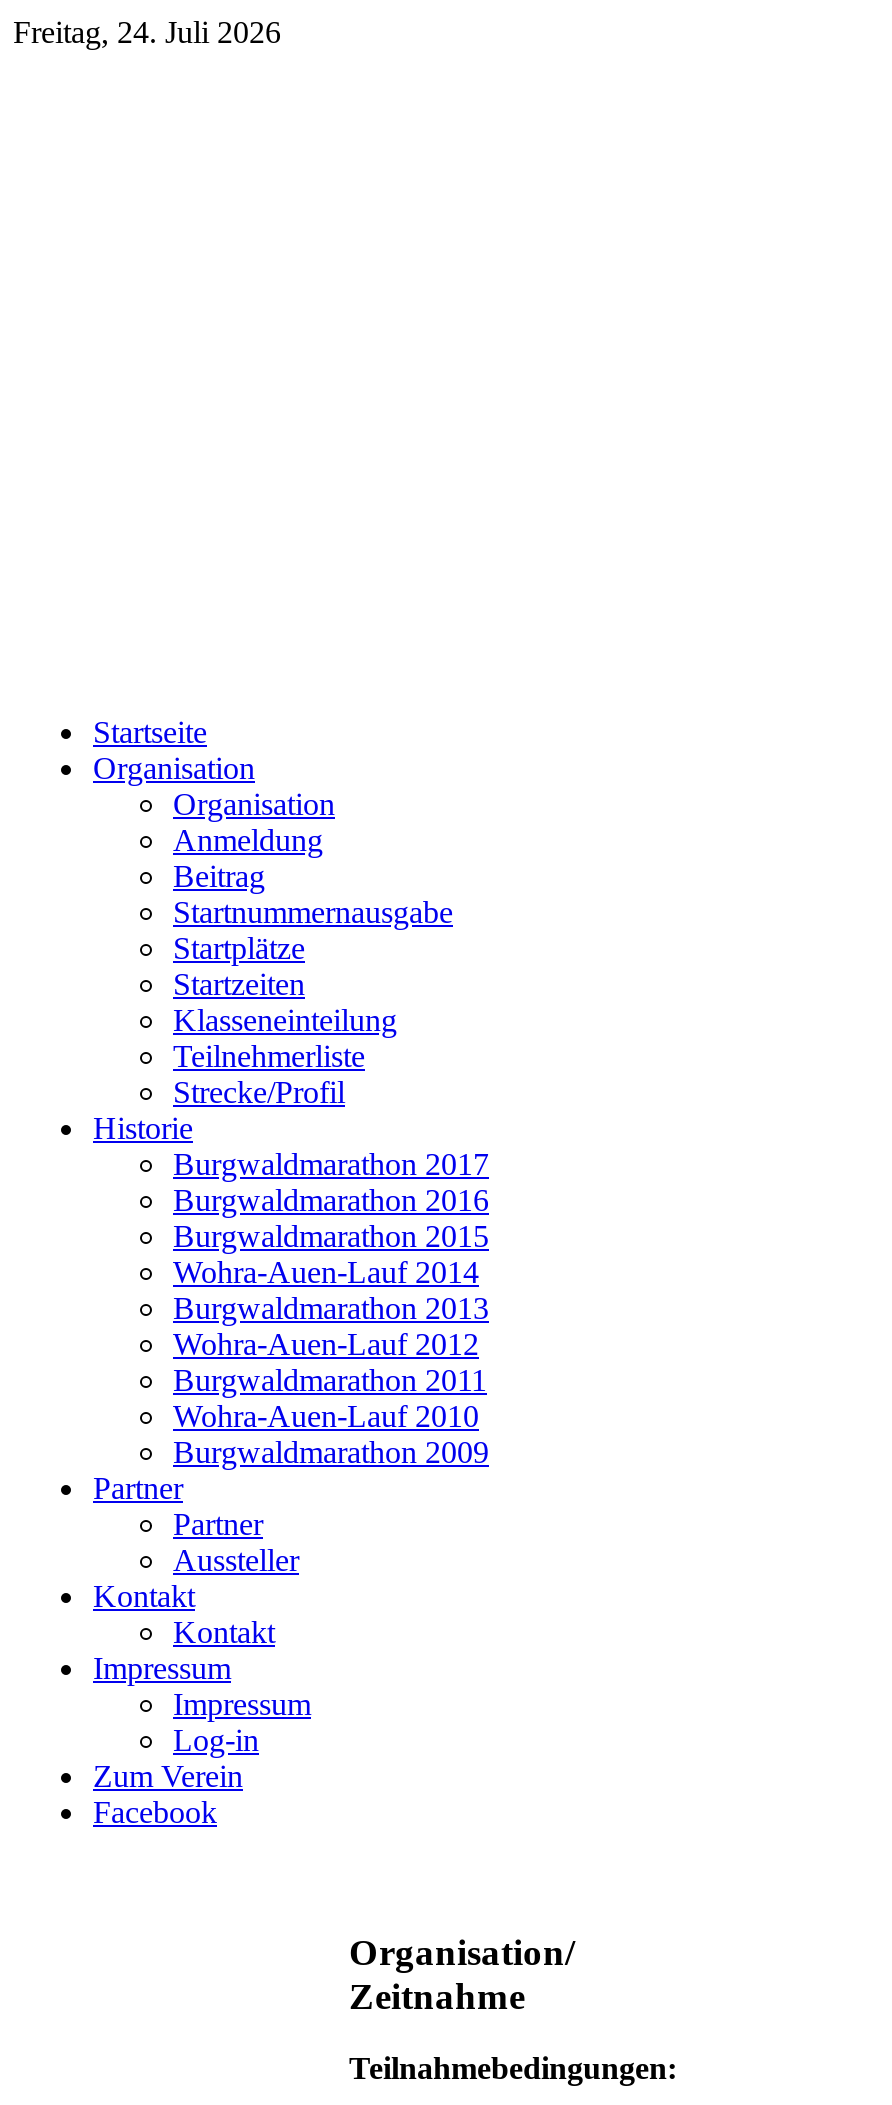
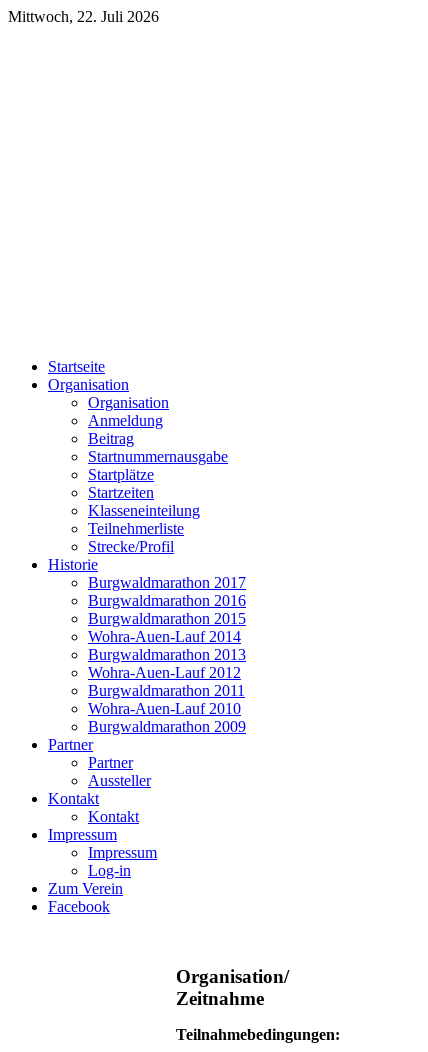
- Freitag, 24. Juli 2026
+ Mittwoch, 22. Juli 2026
